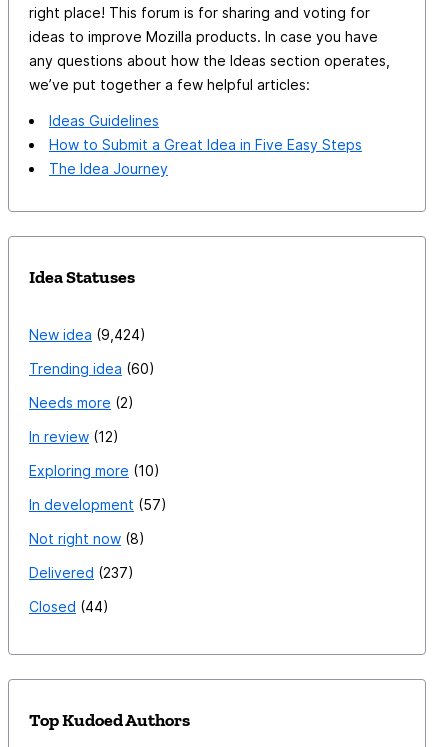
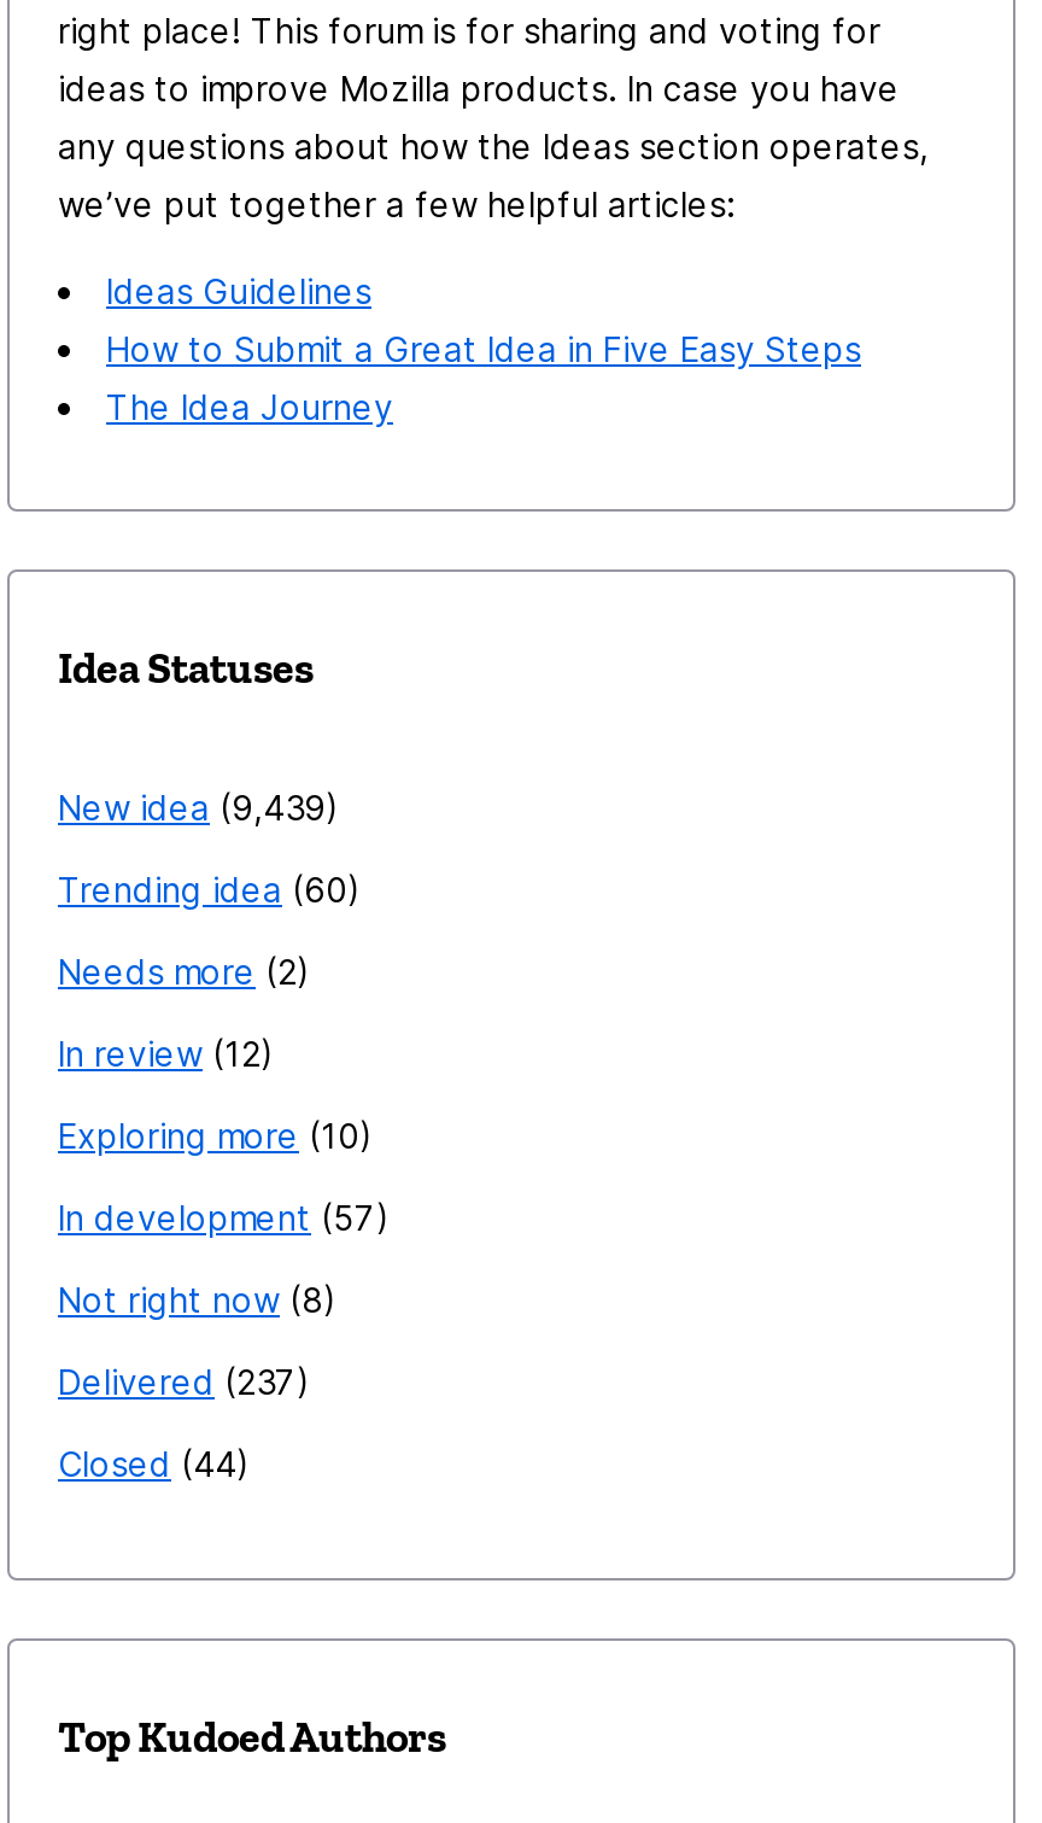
- New idea 9,424
+ New idea 9,439
